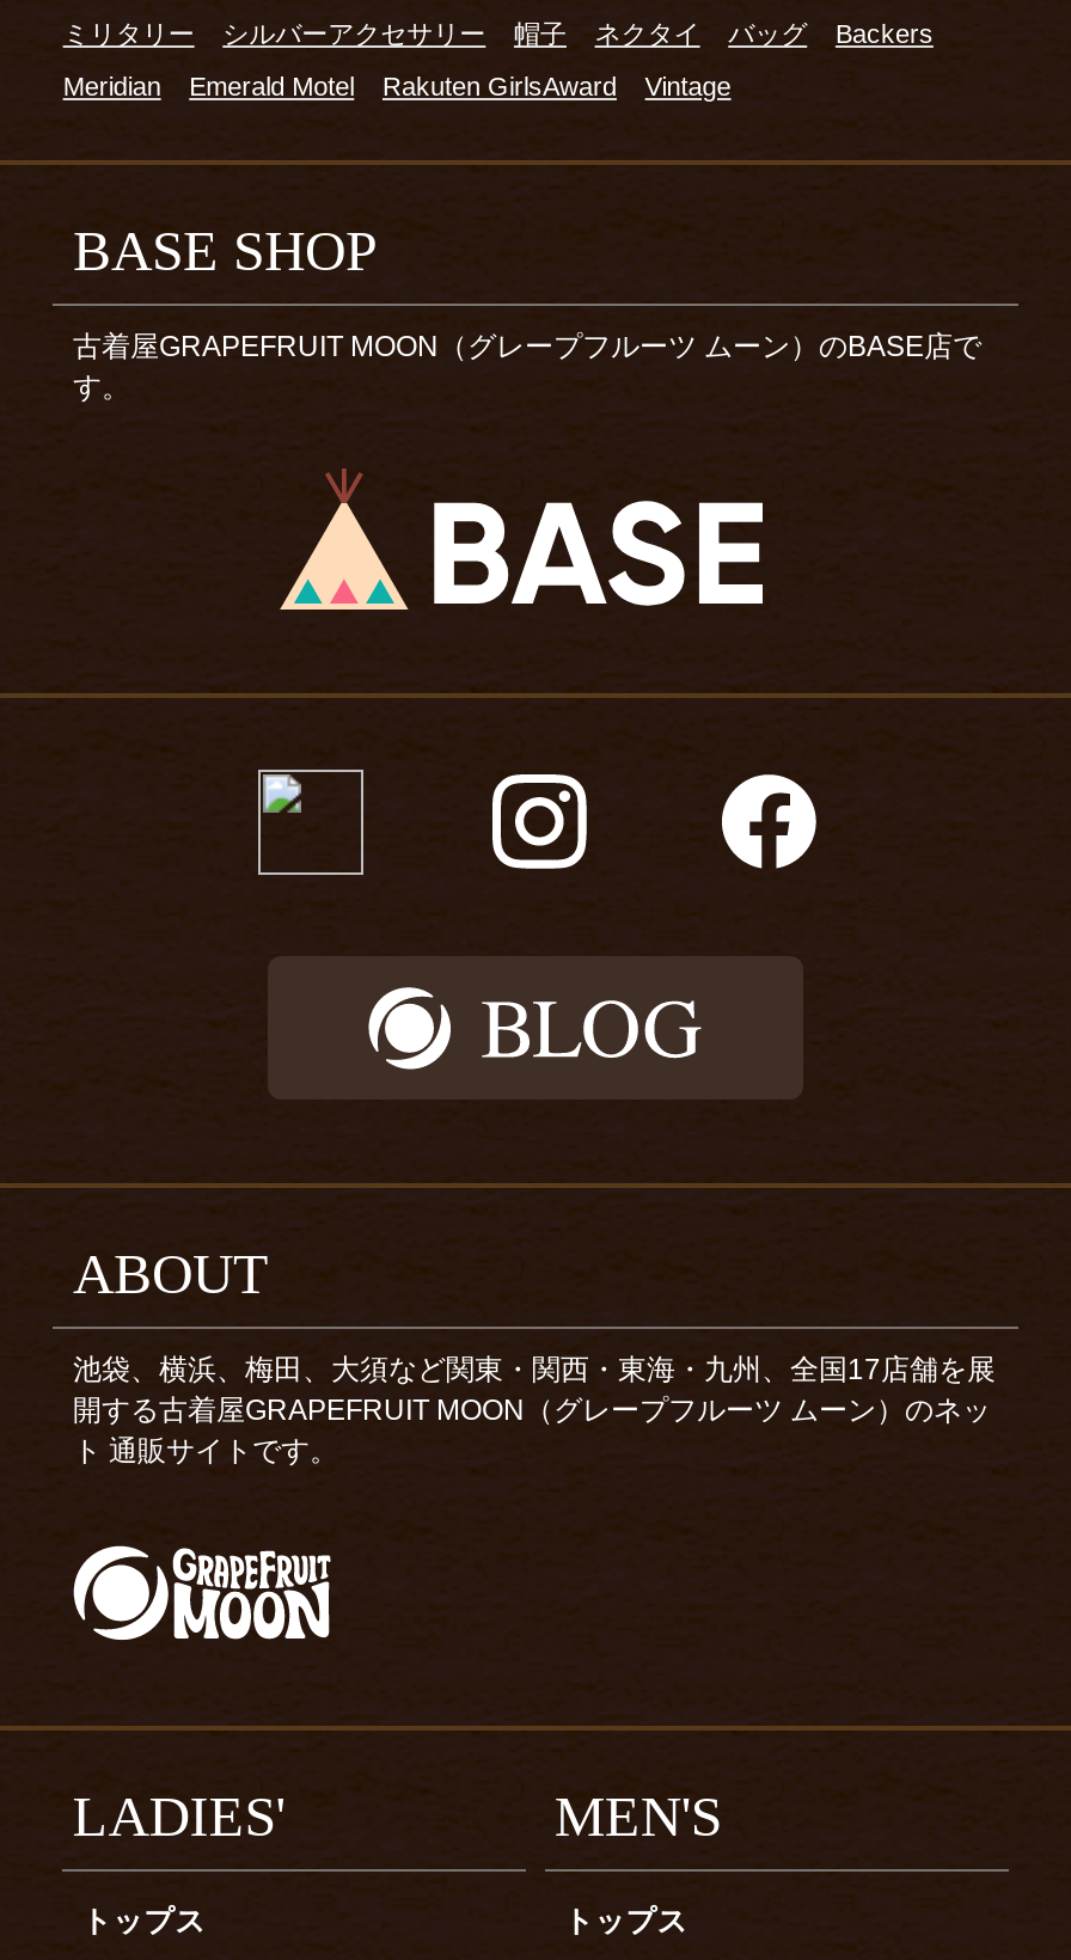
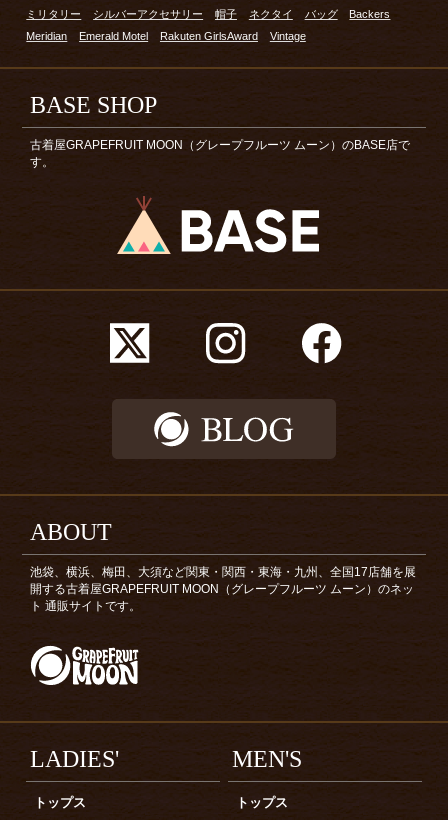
- [image]
+ [image]
